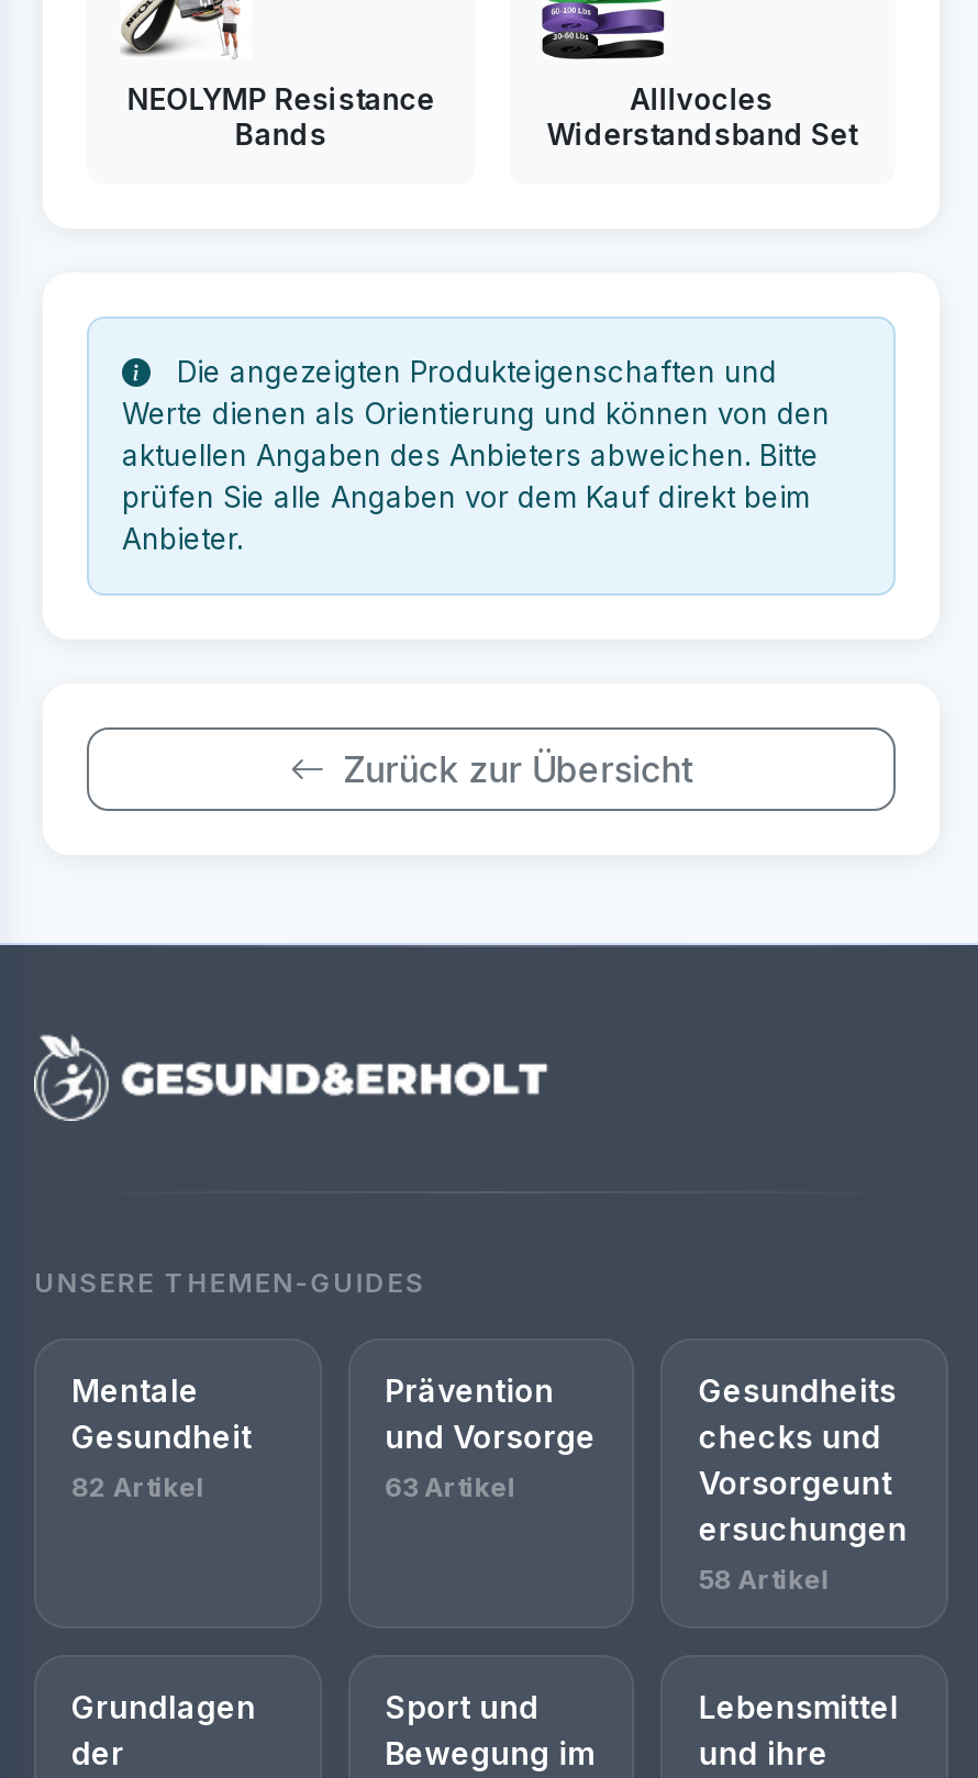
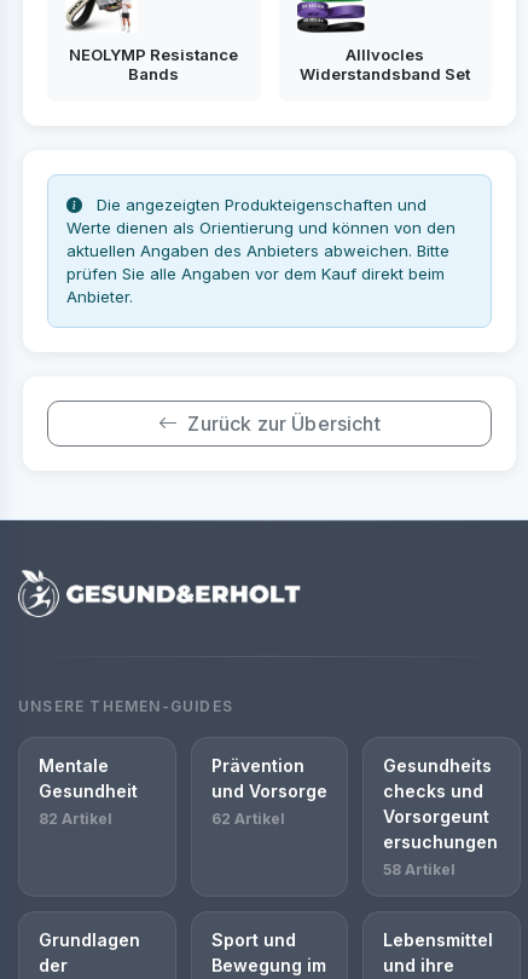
- 63 Artikel
+ 62 Artikel
